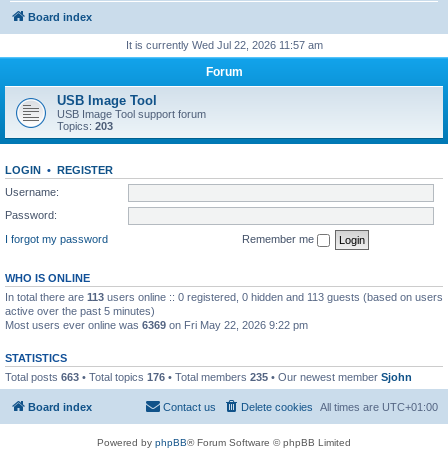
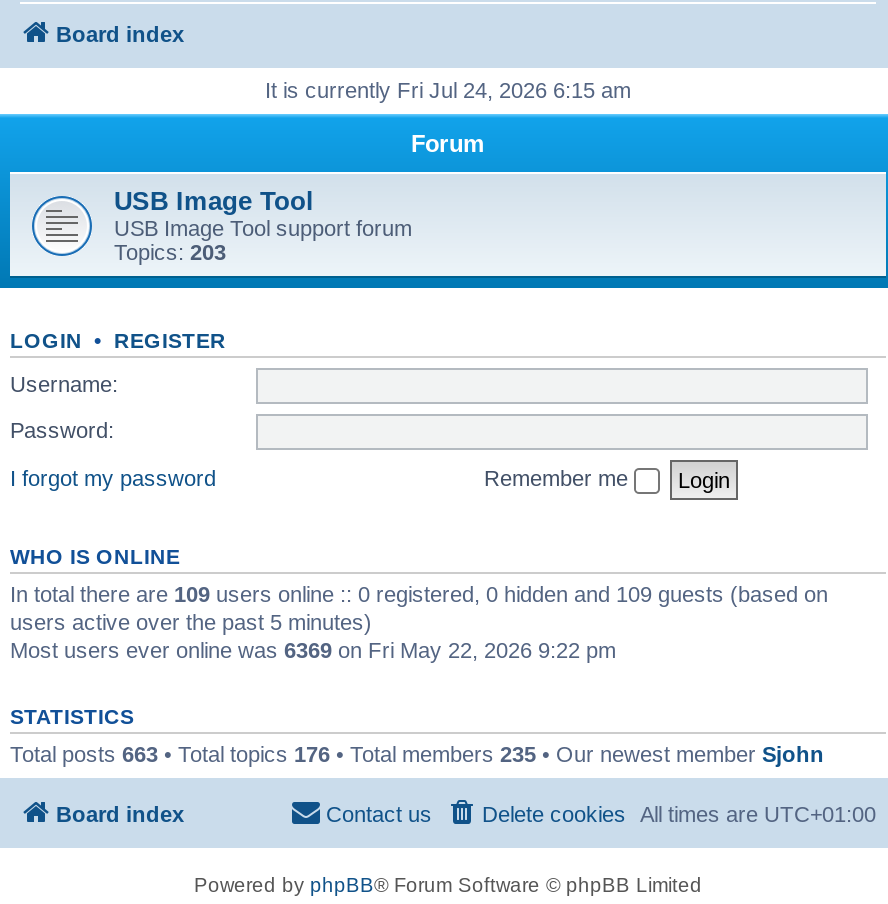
- It is currently Wed Jul 22, 2026 11:57 am
+ It is currently Fri Jul 24, 2026 6:15 am

- In total there are 113 users online :: 0 registered, 0 hidden and 113 guests (based on users
- active over the past 5 minutes)
+ In total there are 109 users online :: 0 registered, 0 hidden and 109 guests (based on
+ users active over the past 5 minutes)
